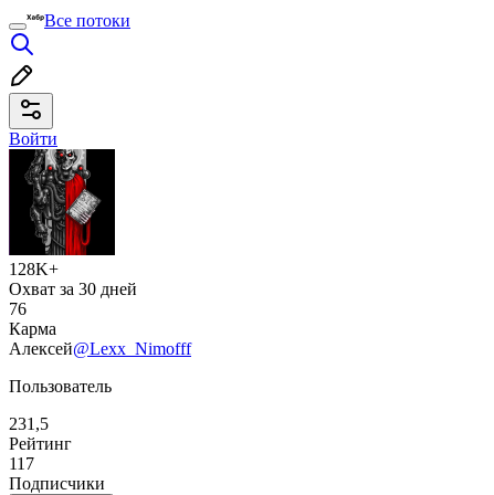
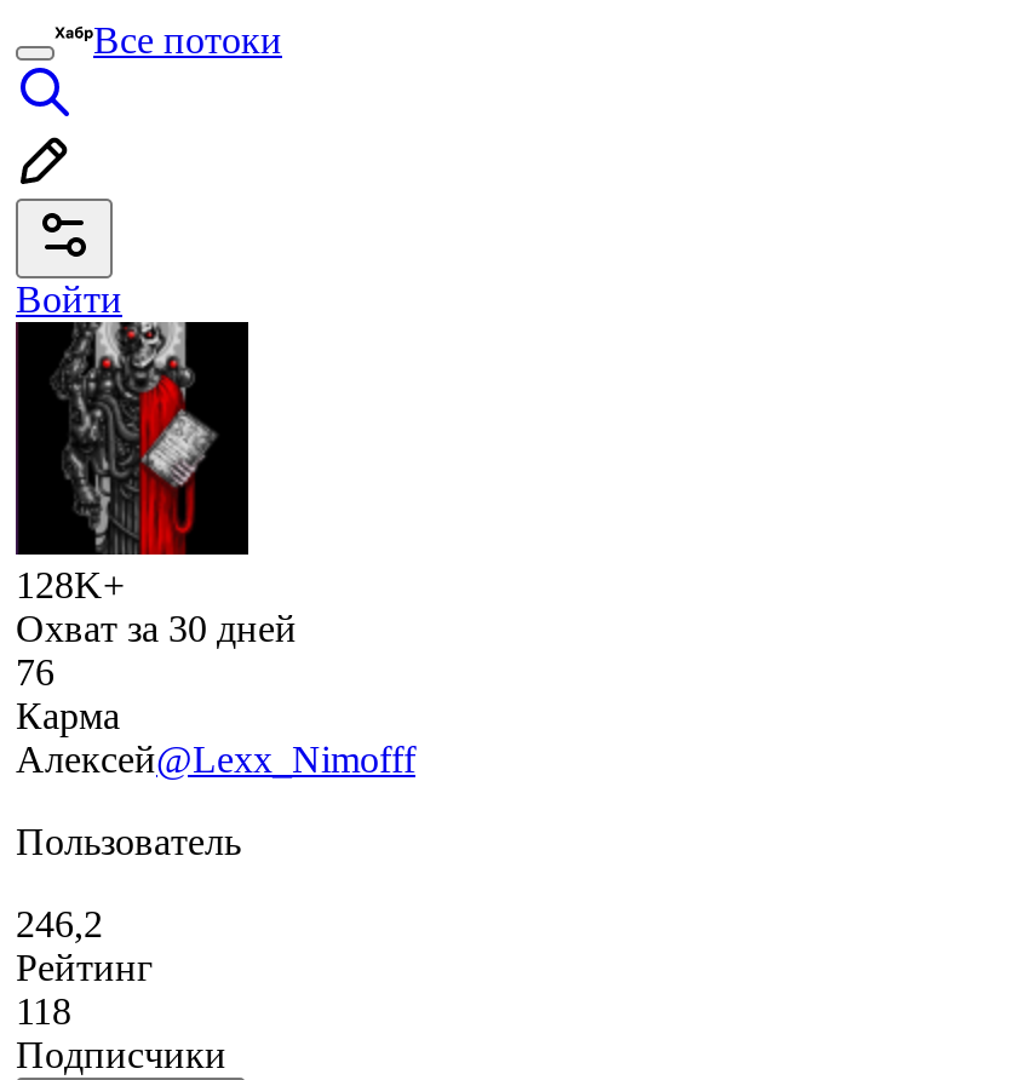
- 231,5
+ 246,2

- 117
+ 118
